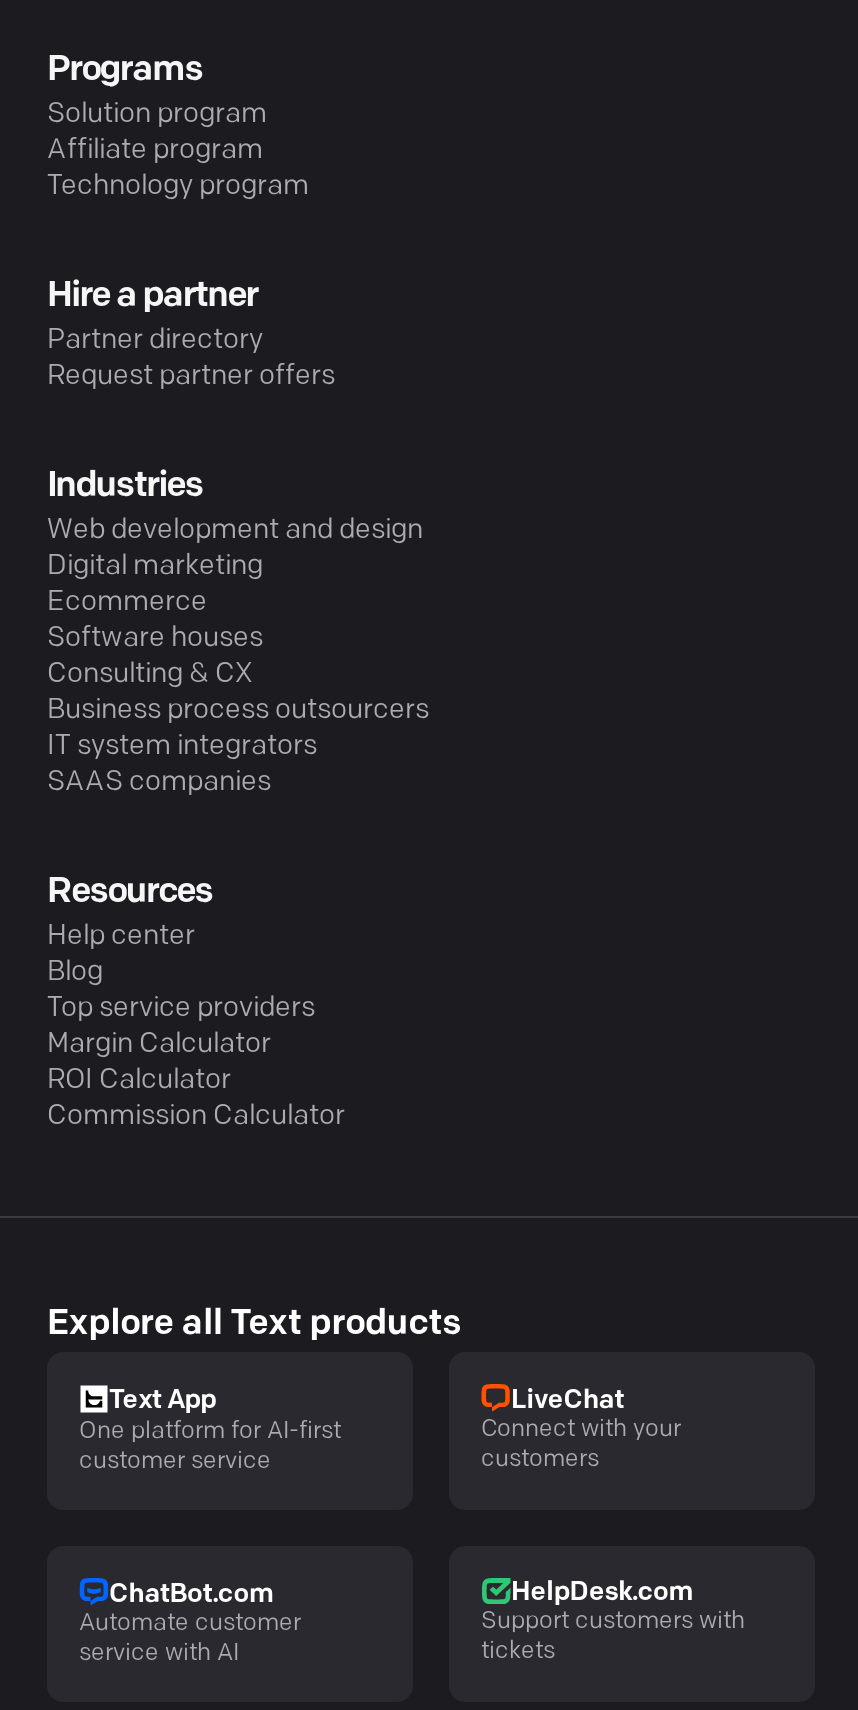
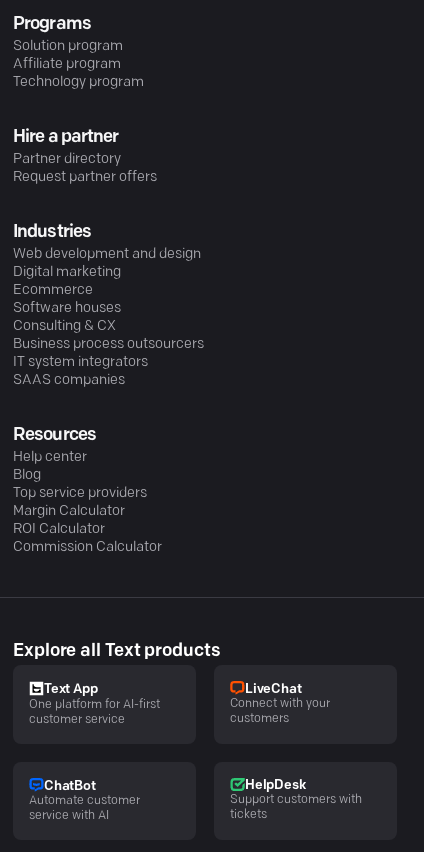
- ChatBot.com
+ ChatBot

- HelpDesk.com
+ HelpDesk
